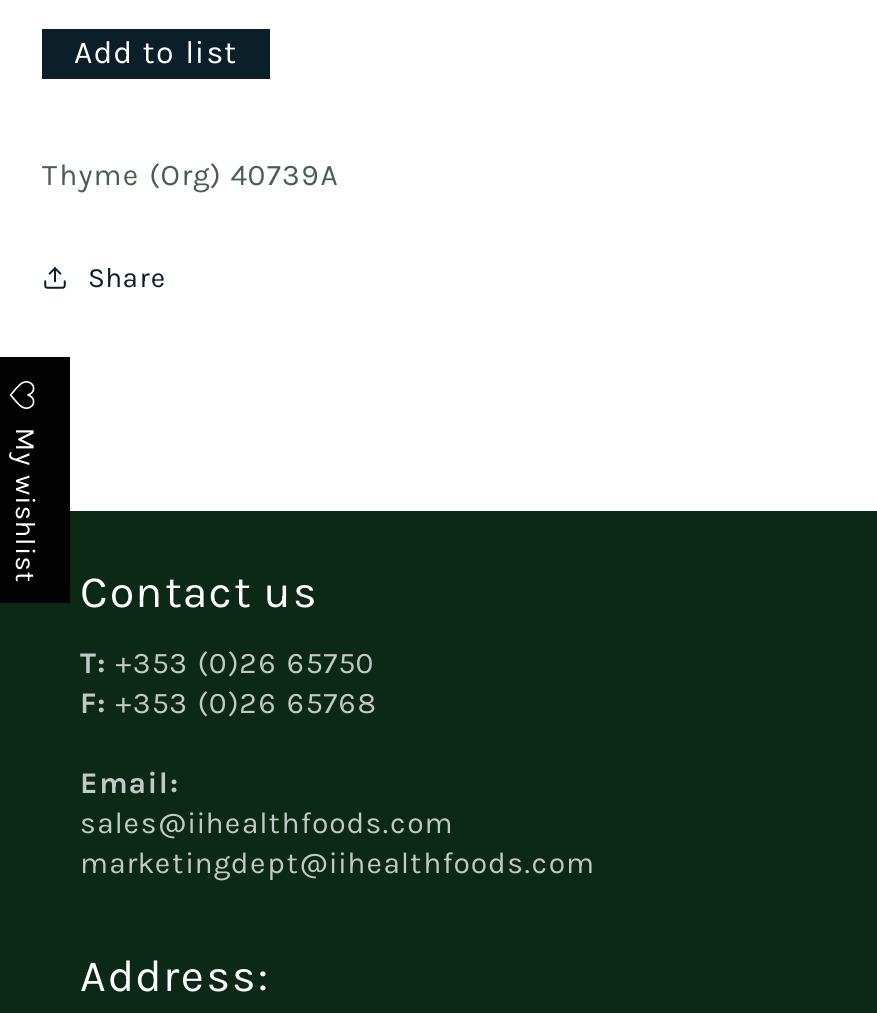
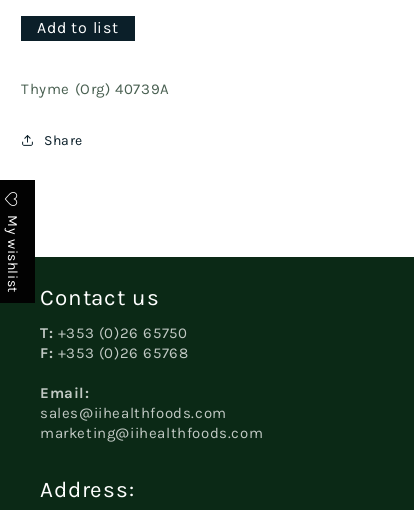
- marketingdept@iihealthfoods.com
+ marketing@iihealthfoods.com
